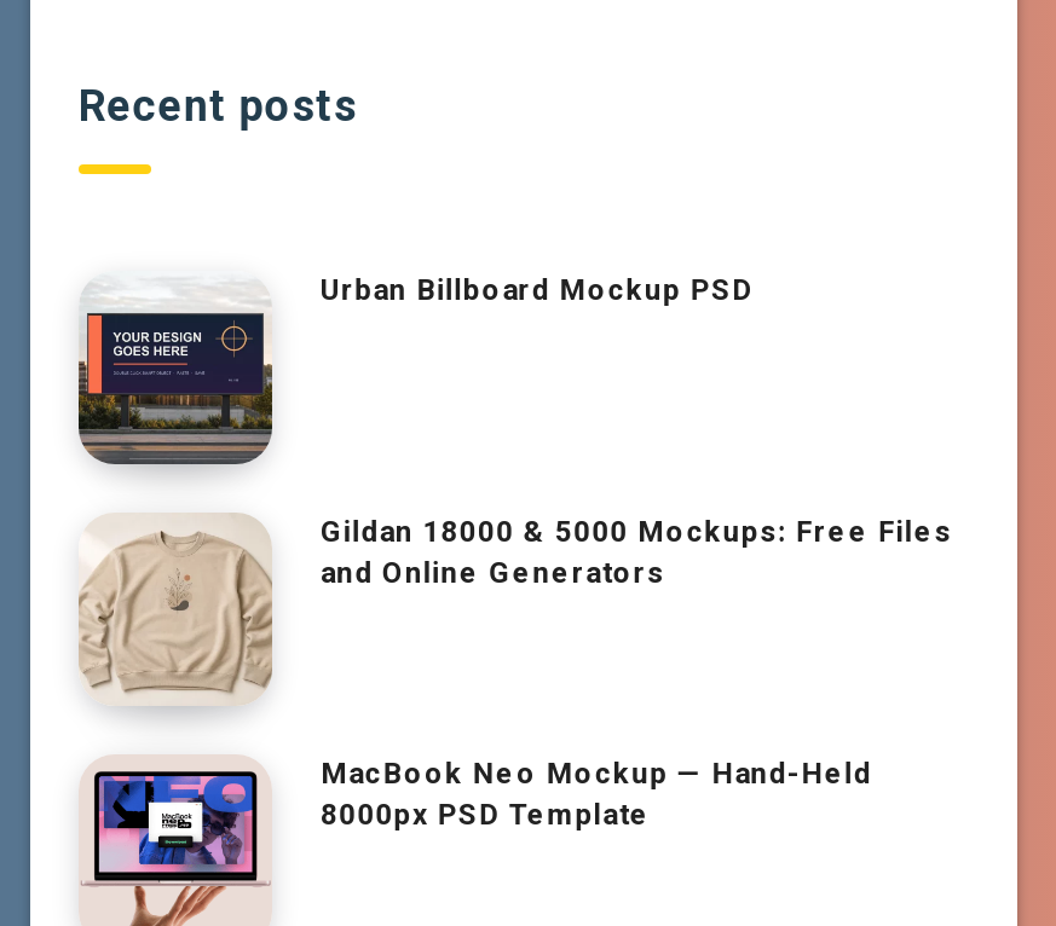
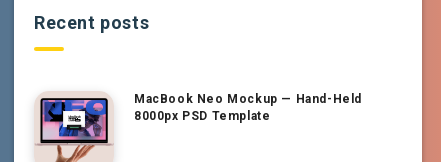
- [image]
- Urban Billboard Mockup PSD

- [image]
- Gildan 18000 & 5000 Mockups: Free Files
- and Online Generators
